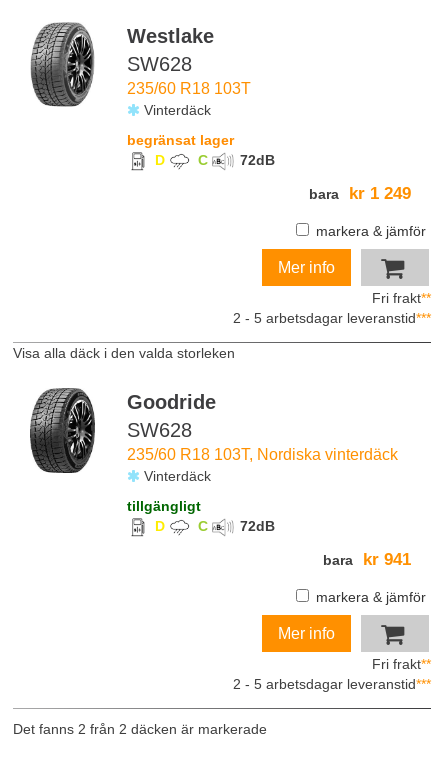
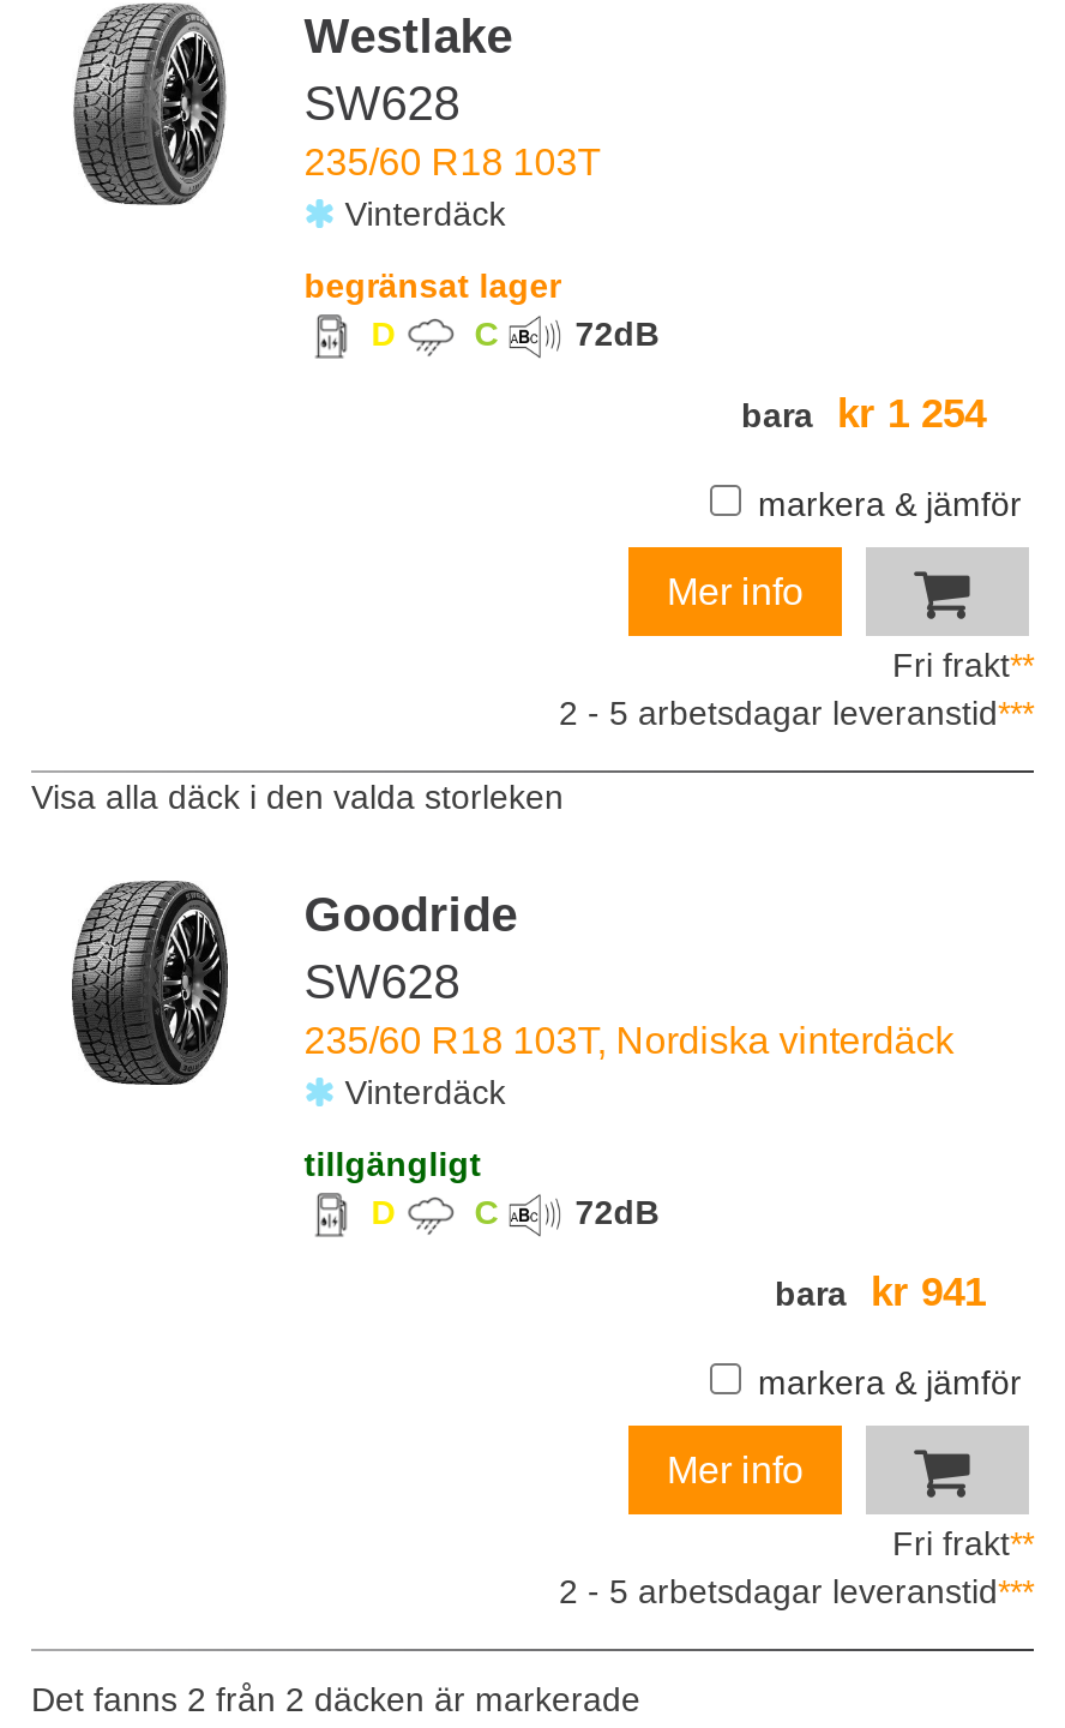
- bara kr 1 249
+ bara kr 1 254
